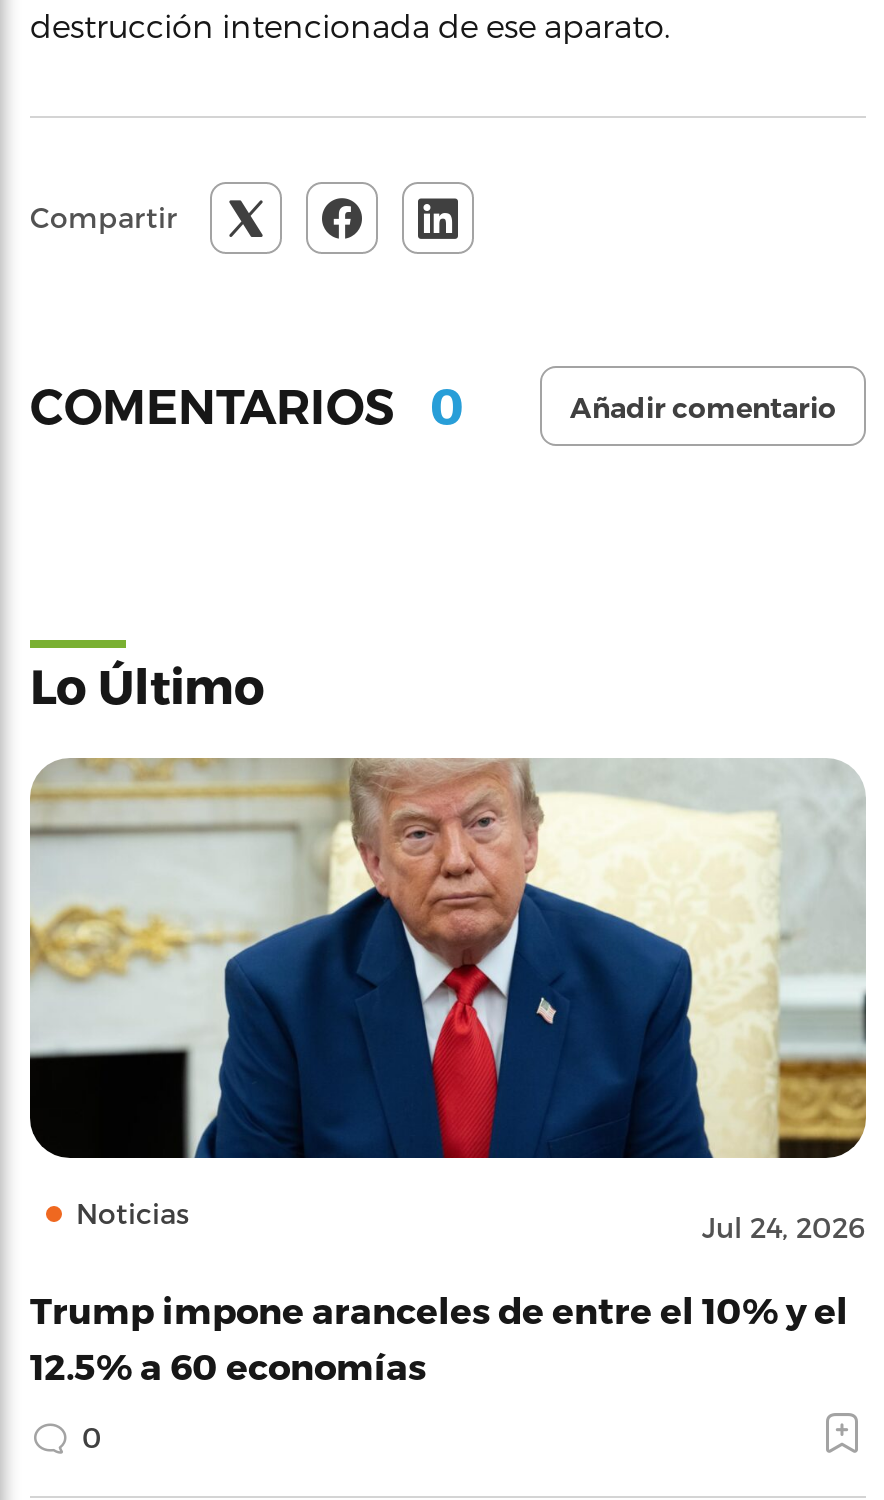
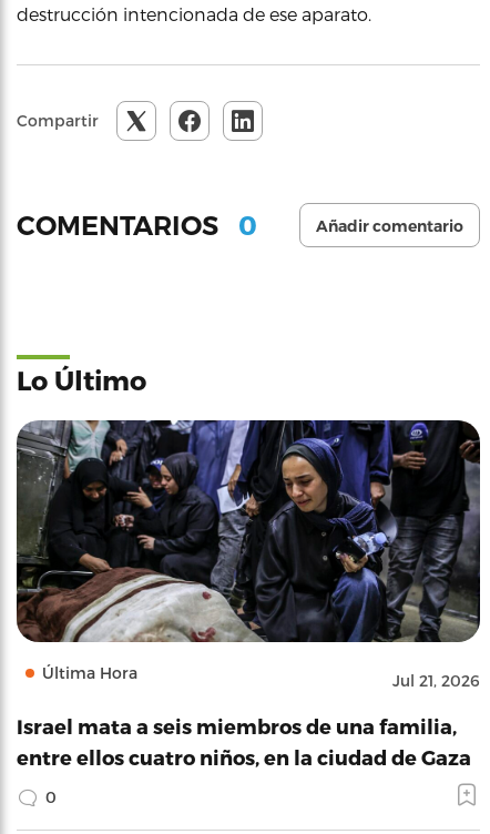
- [image]
- Noticias
- Jul 24, 2026
+ [image]
+ Última Hora
+ Jul 21, 2026

- Trump impone aranceles de entre el 10% y el
- 12.5% a 60 economías
+ Israel mata a seis miembros de una familia,
+ entre ellos cuatro niños, en la ciudad de Gaza
